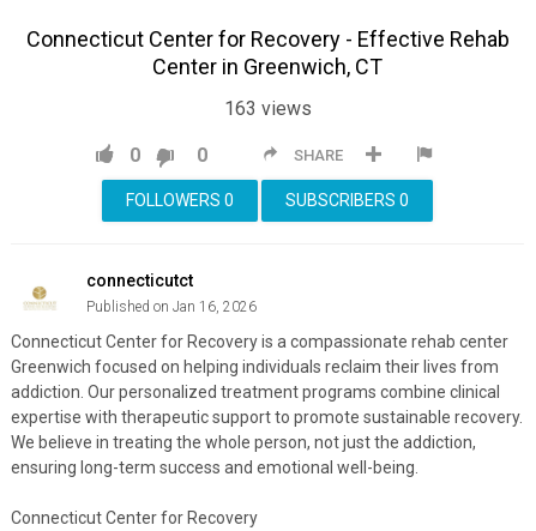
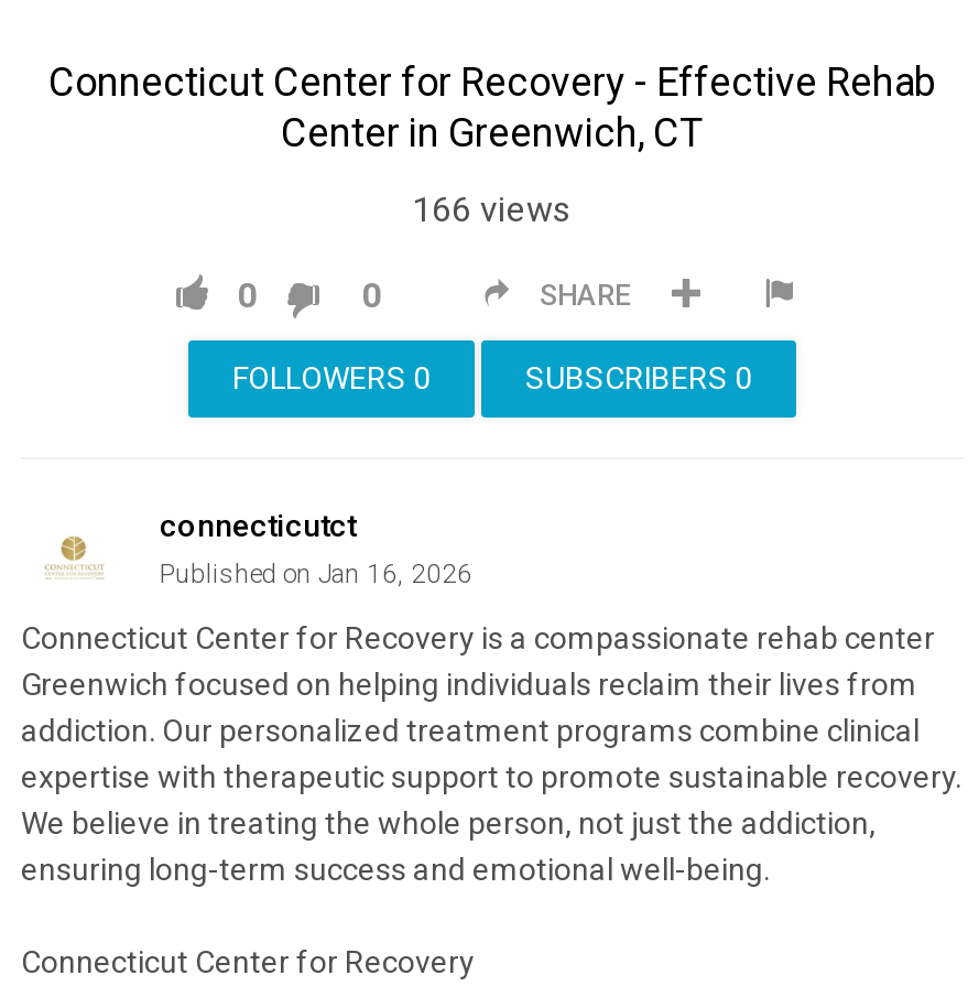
- 163 views
+ 166 views
